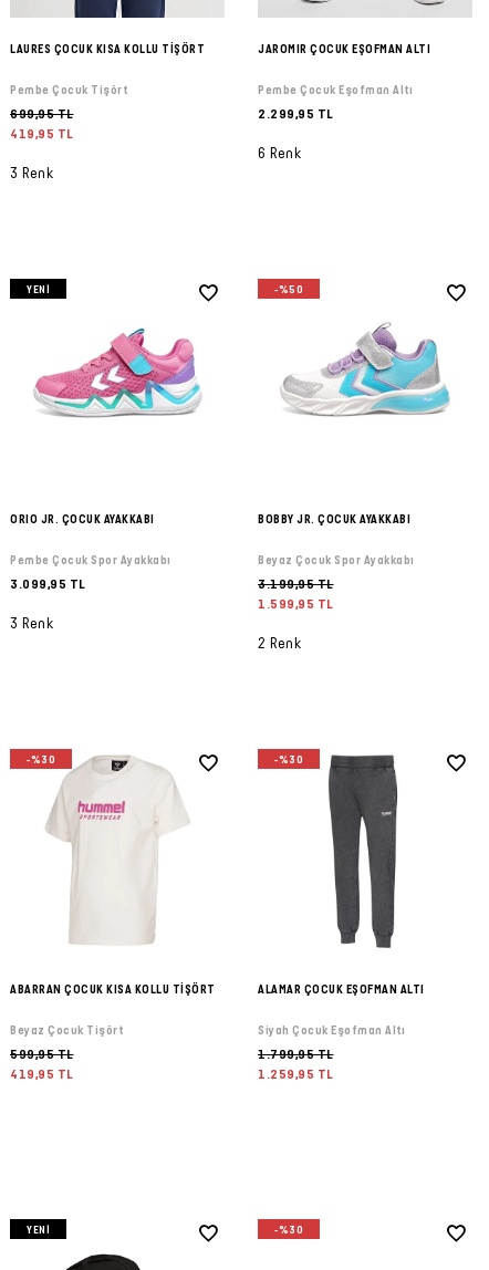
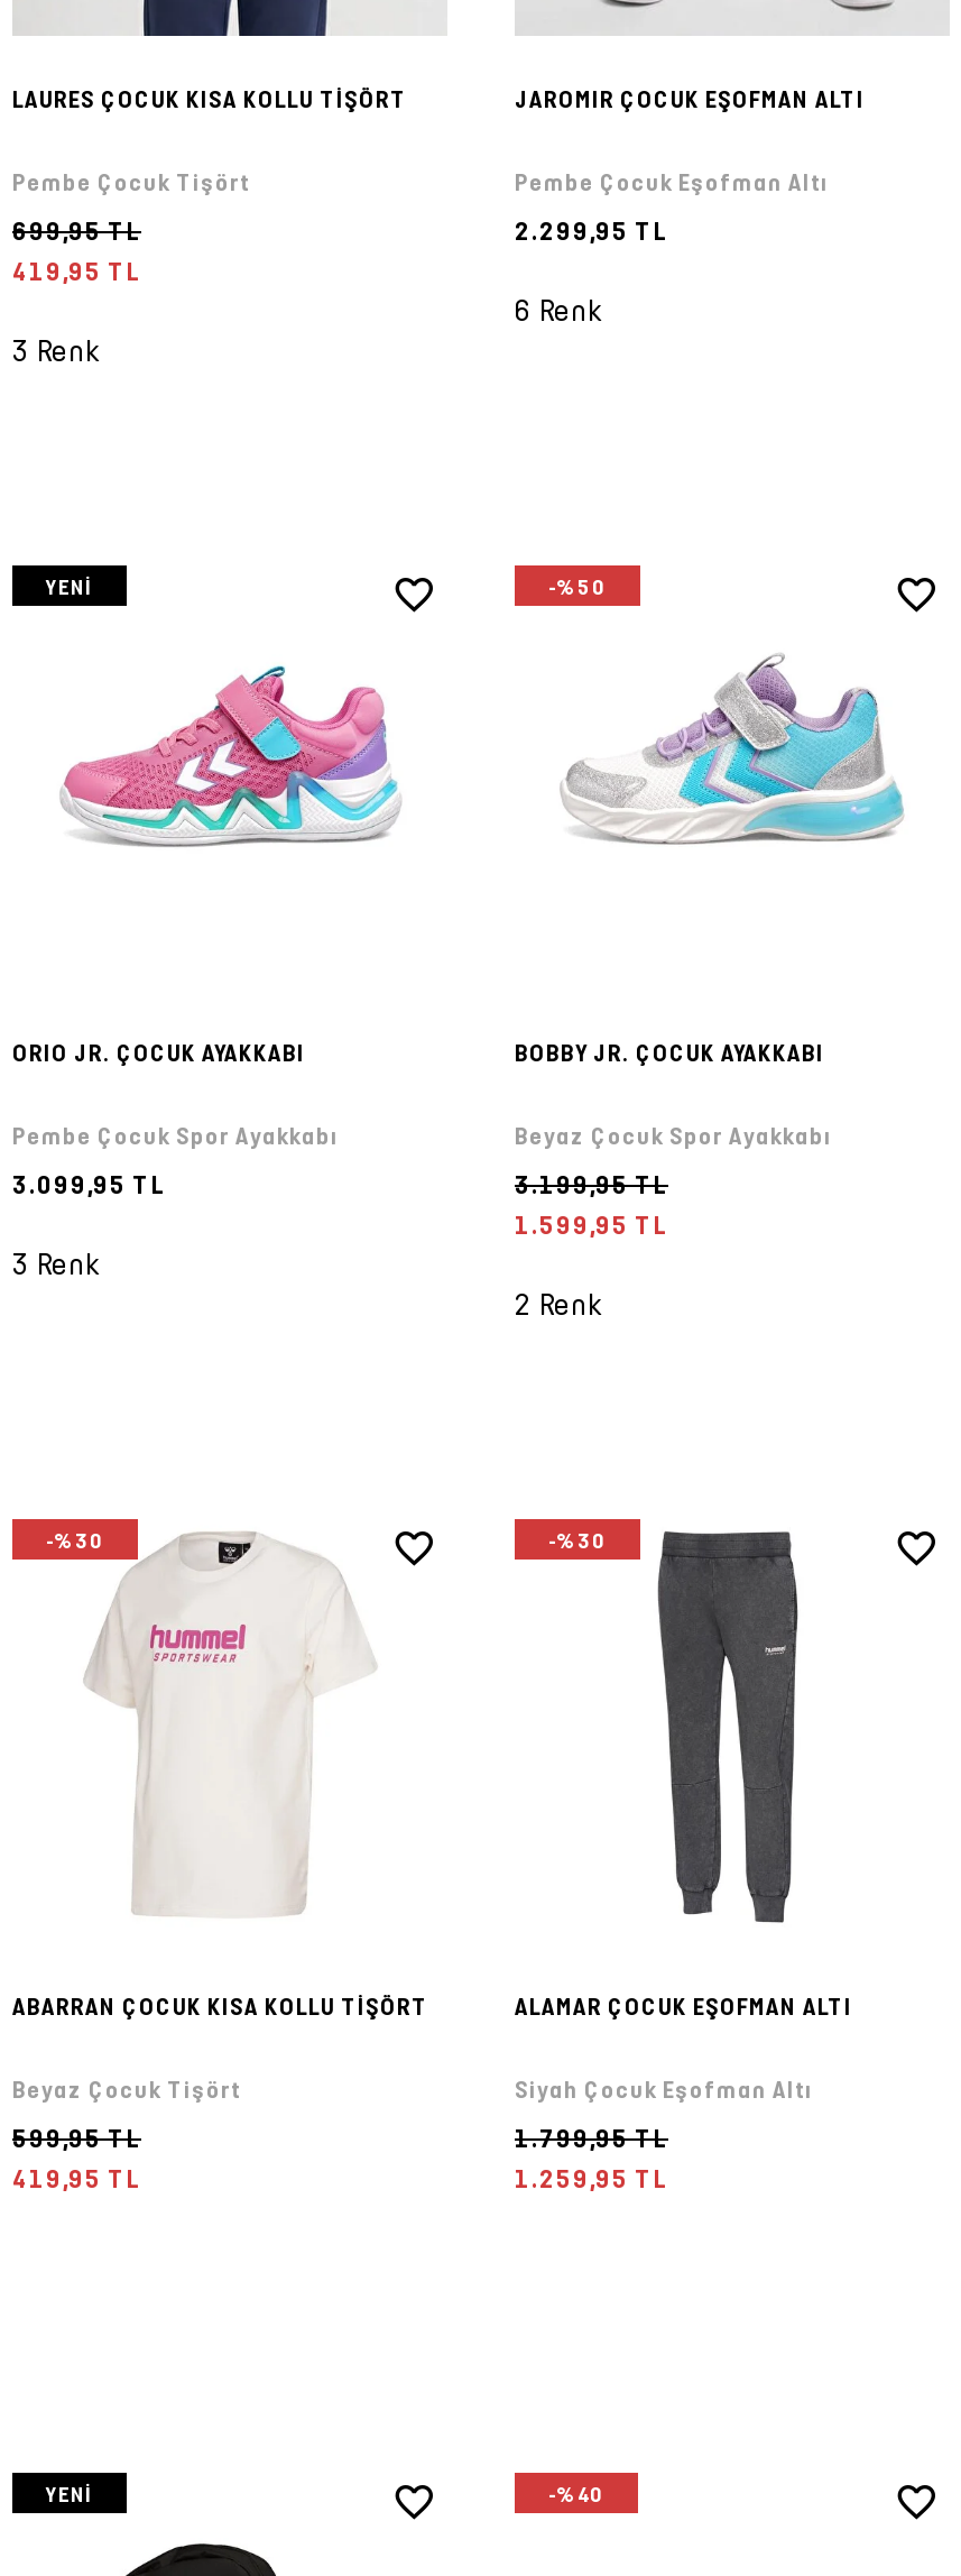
- -%30
+ -%40
